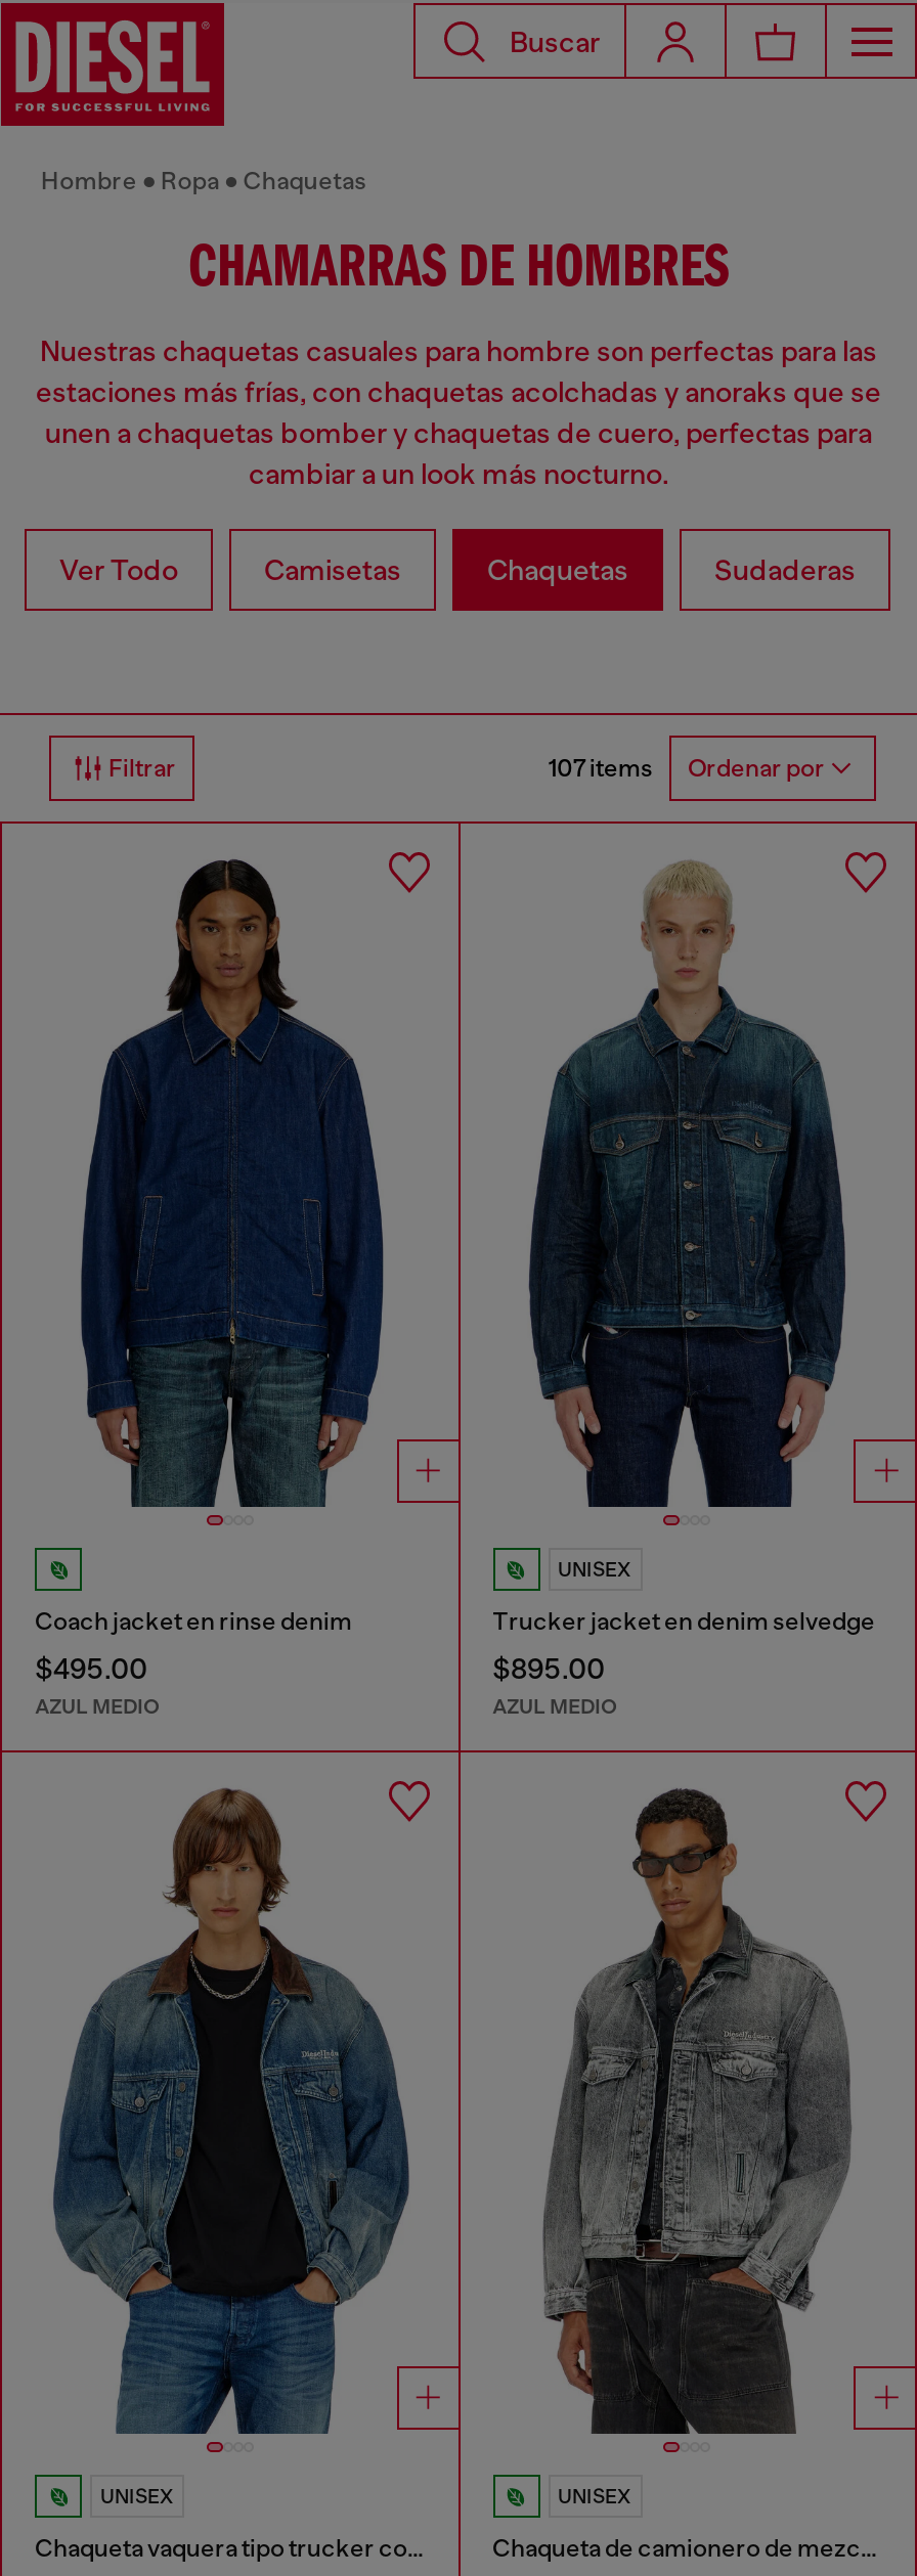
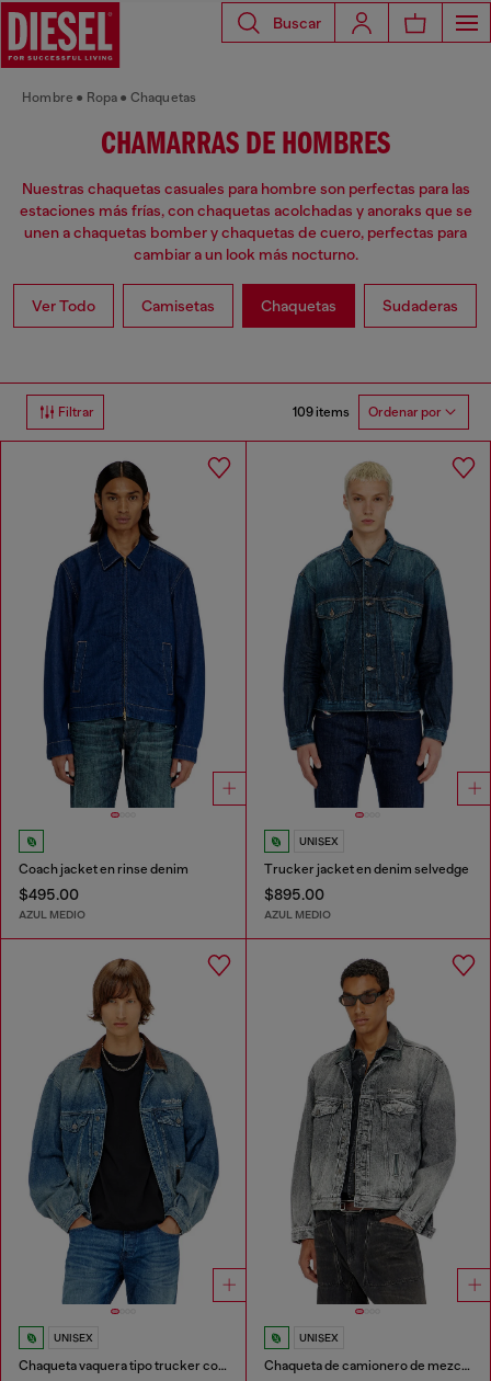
- 107 items Ordenar por
+ 109 items Ordenar por
